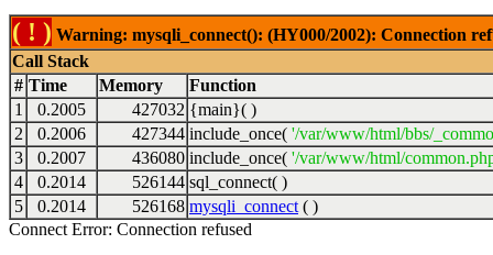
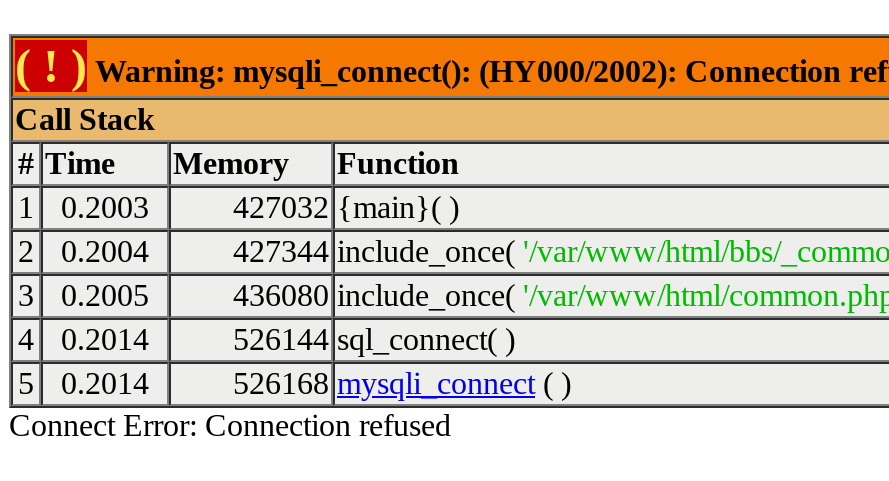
- 1 0.2005
+ 1 0.2003

- 2 0.2006
+ 2 0.2004

- 3 0.2007
+ 3 0.2005
